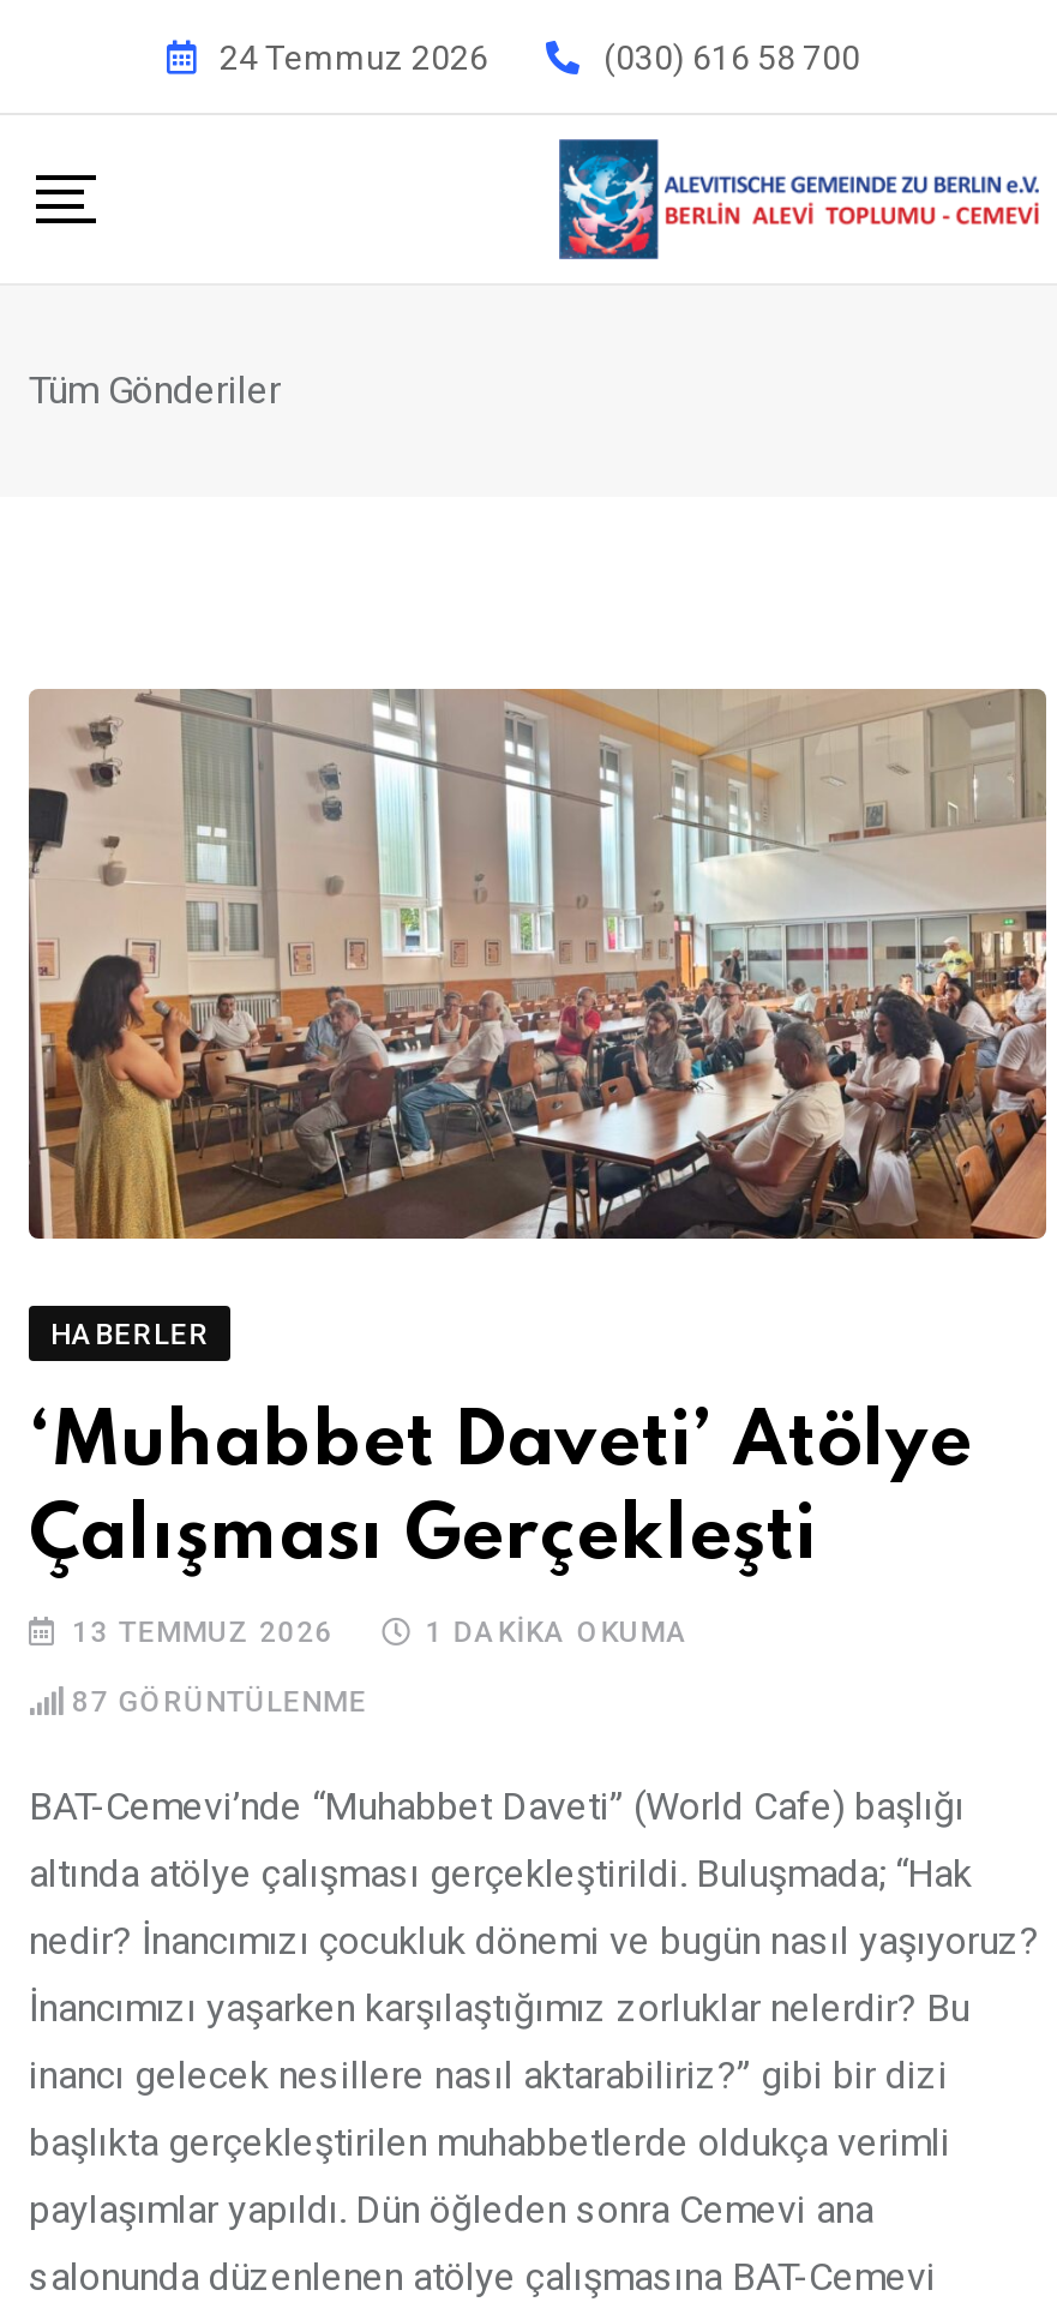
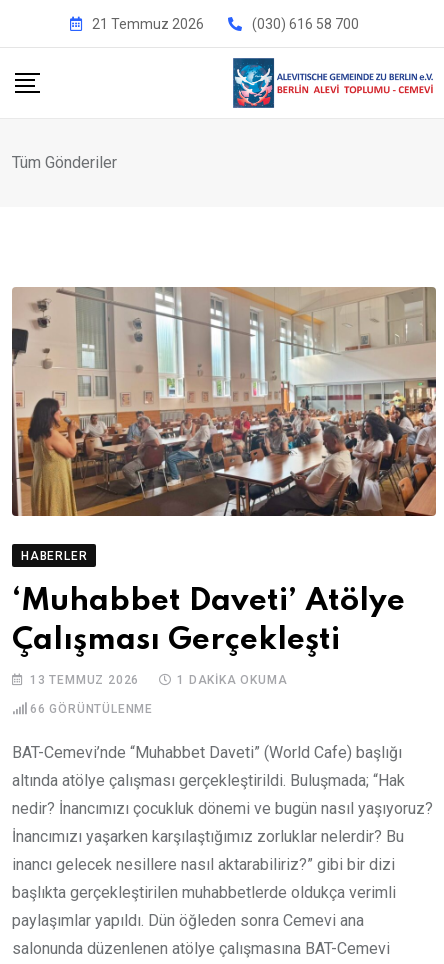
- 24 Temmuz 2026
+ 21 Temmuz 2026

- 87 GÖRÜNTÜLENME
+ 66 GÖRÜNTÜLENME
